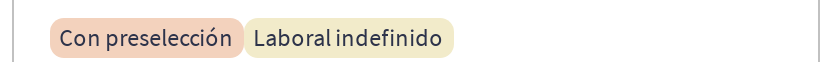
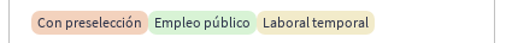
- Laboral indefinido
+ Empleo público
+ Laboral temporal
